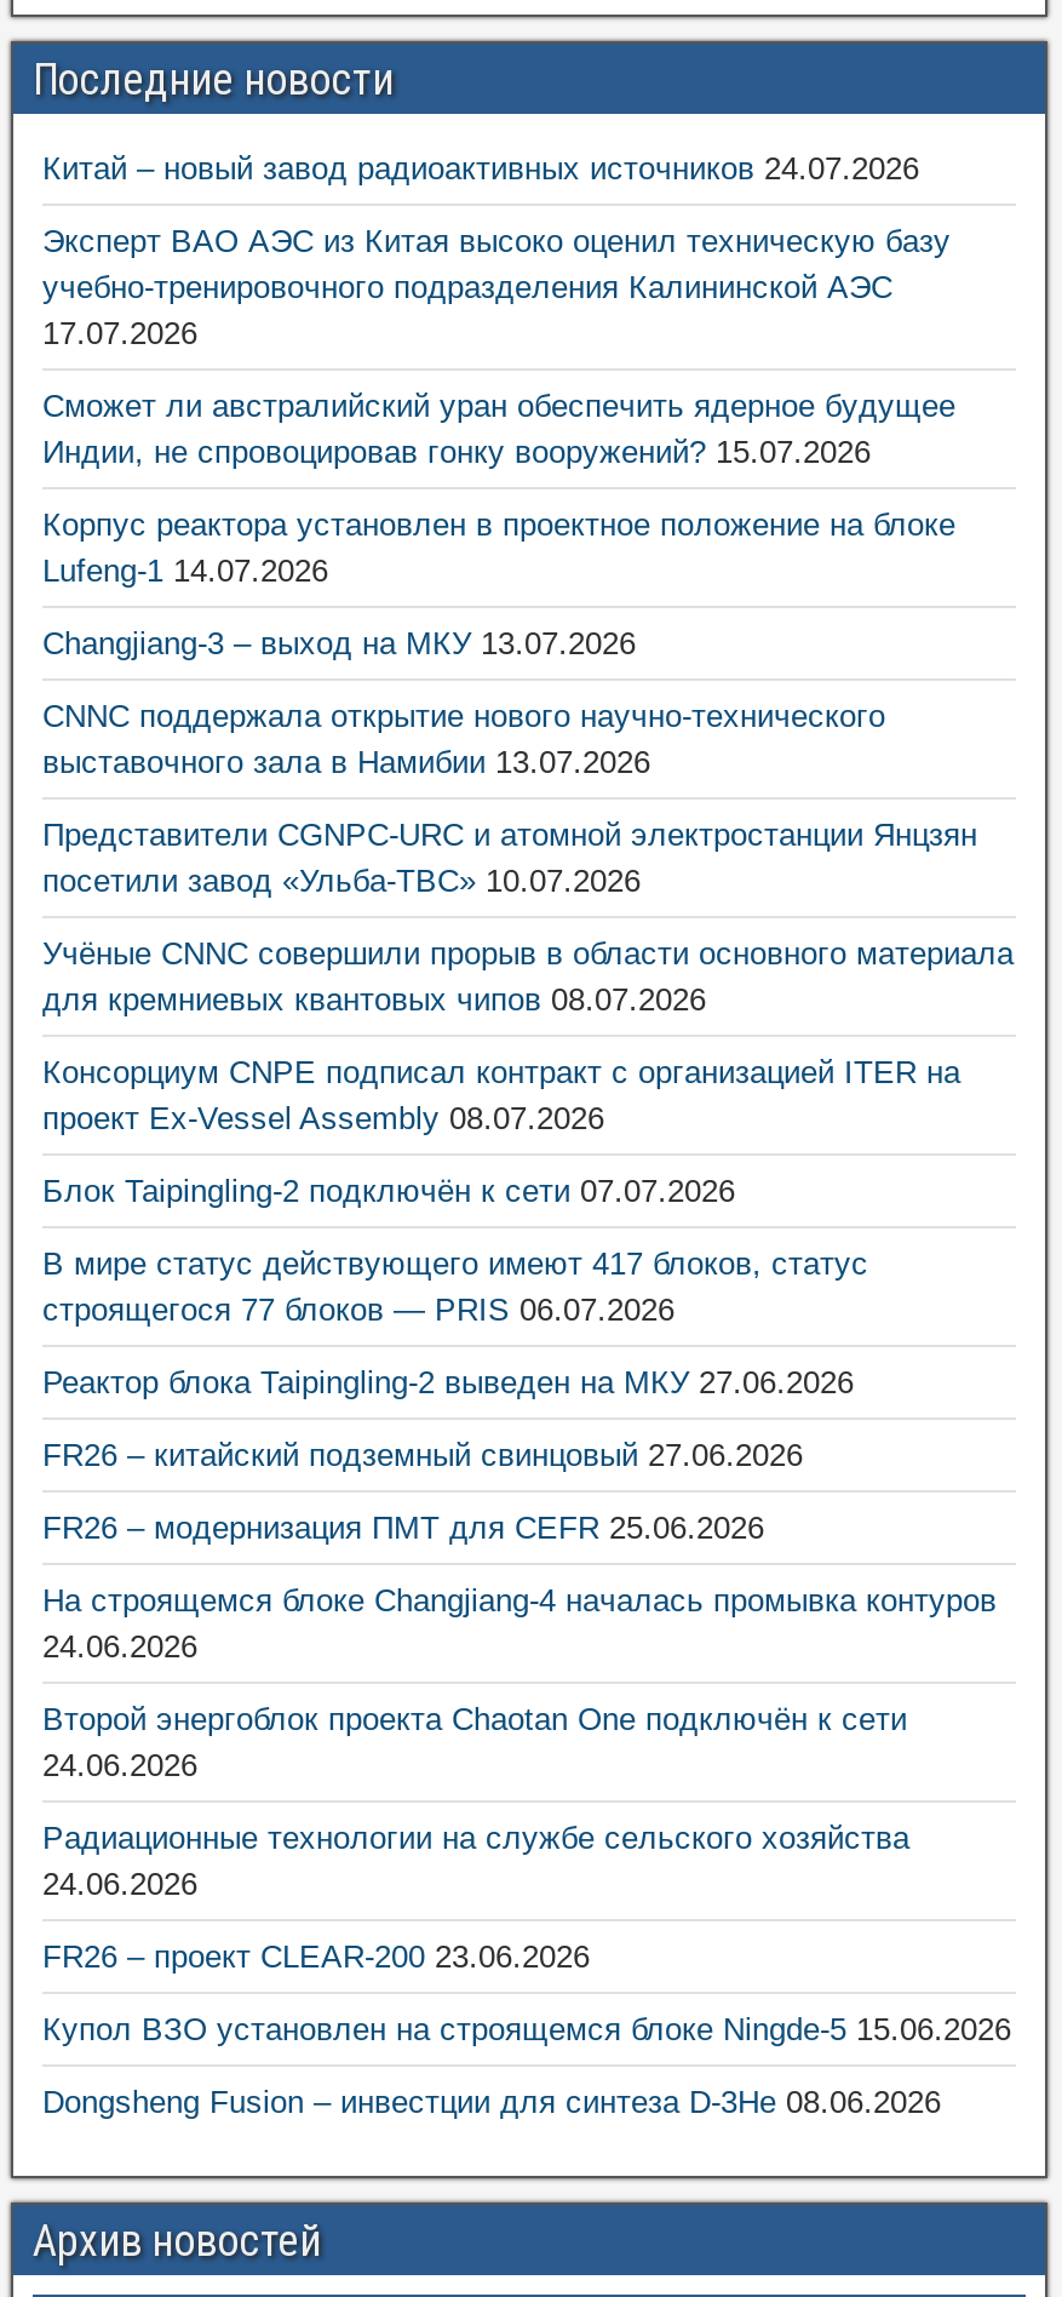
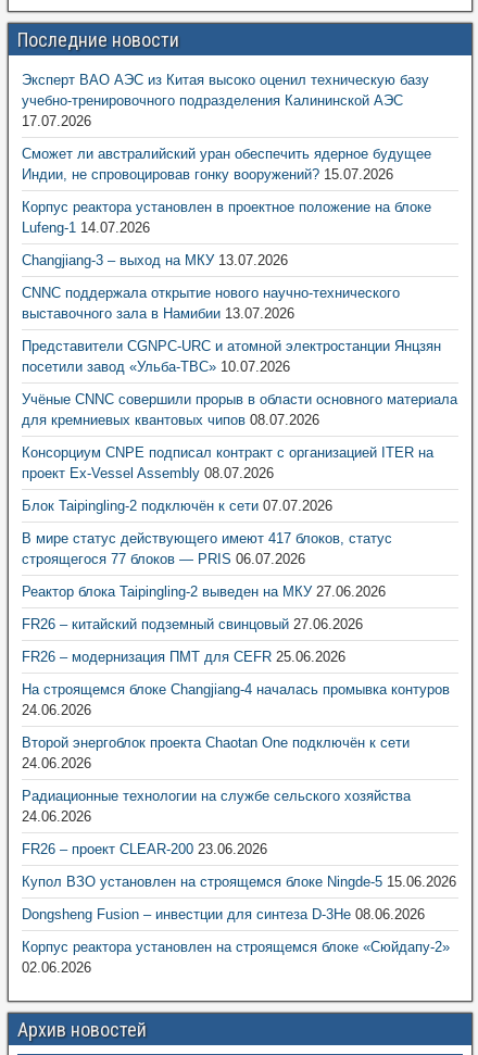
- Китай – новый завод радиоактивных источников 24.07.2026

moved up: Эксперт ВАО АЭС из Китая высоко оценил техническую базу | учебно-тренировочного подразделения Калининской АЭС | 17.07.2026 | ... | Купол ВЗО установлен на строящемся блоке Ningde-5 15.06.2026 | Dongsheng Fusion – инвестции для синтеза D-3Не 08.06.2026

+ Корпус реактора установлен на строящемся блоке «Сюйдапу-2»
+ 02.06.2026
